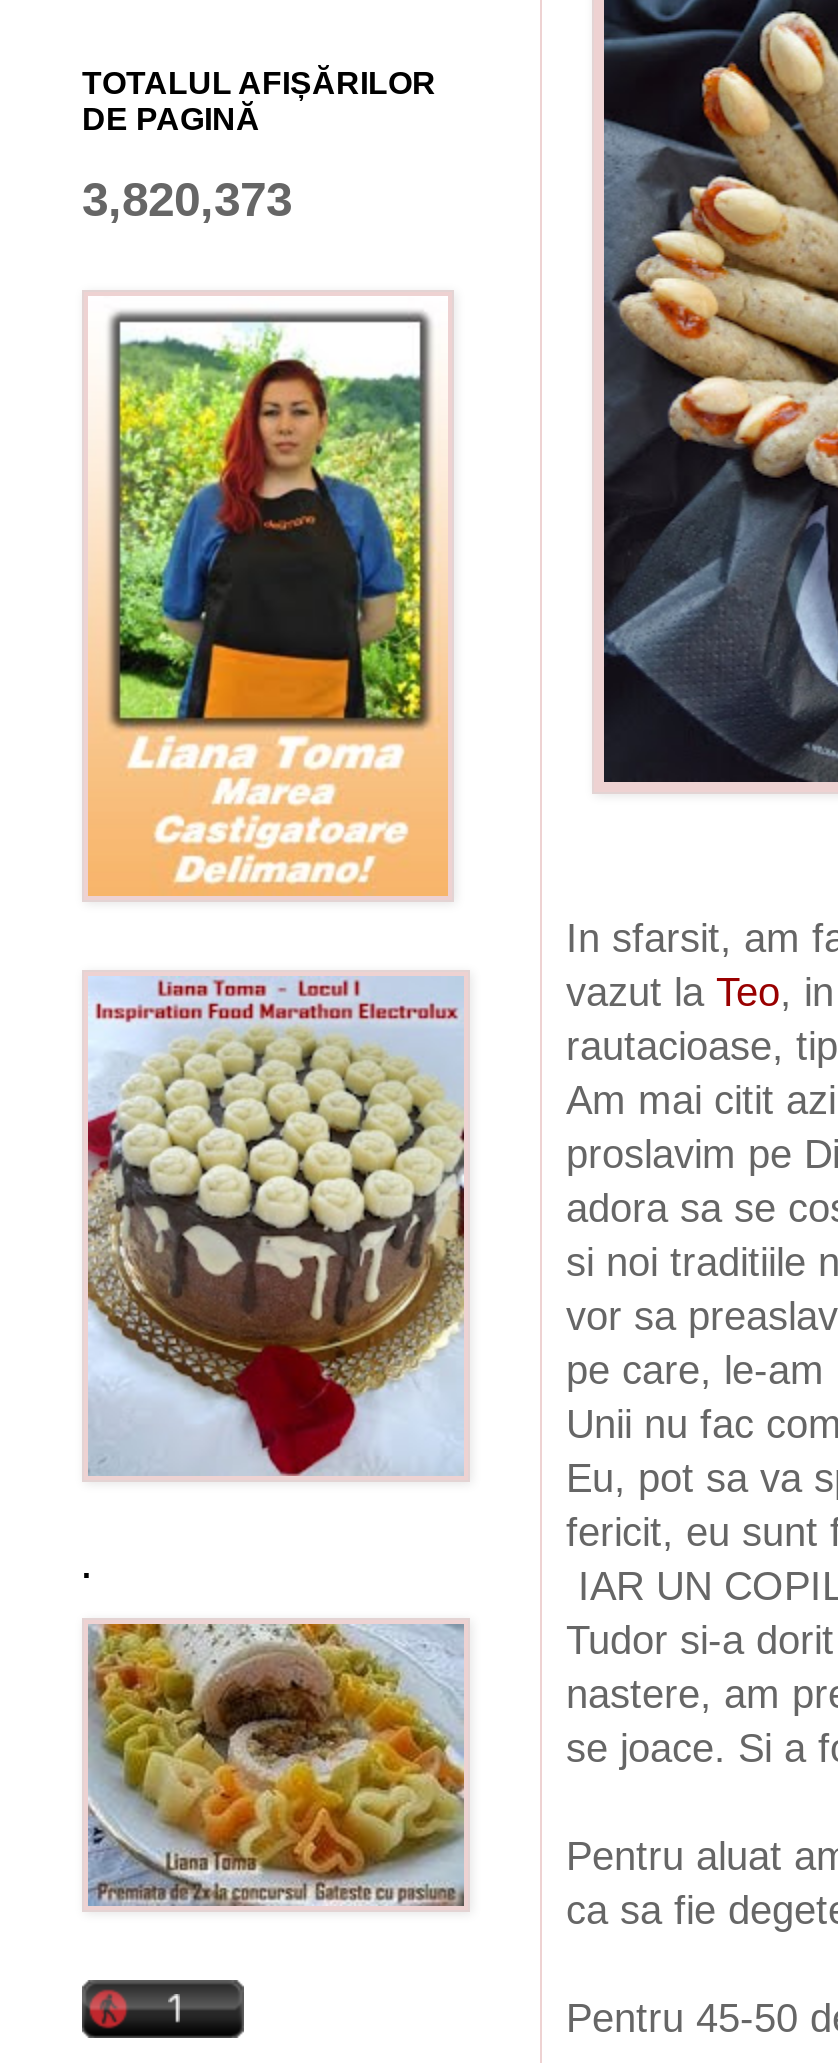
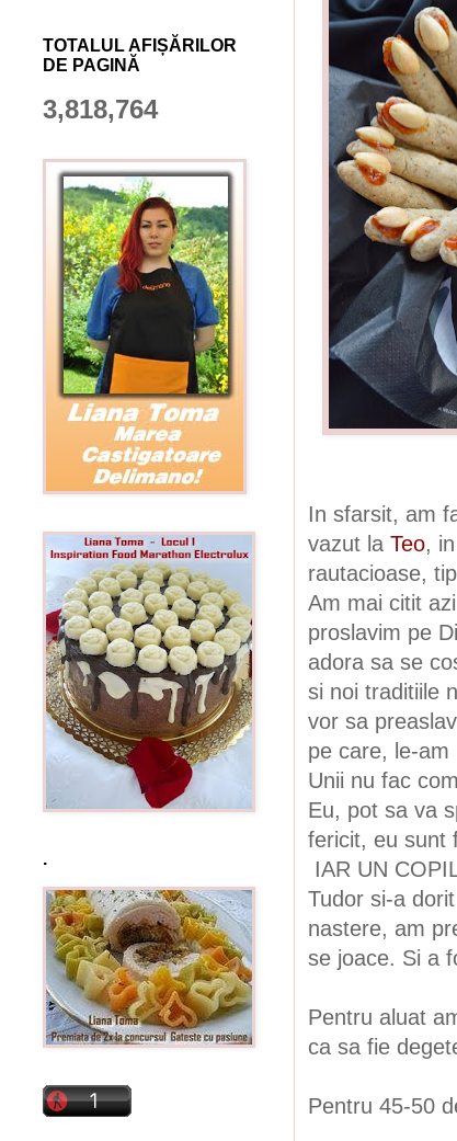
- 3,820,373
+ 3,818,764
